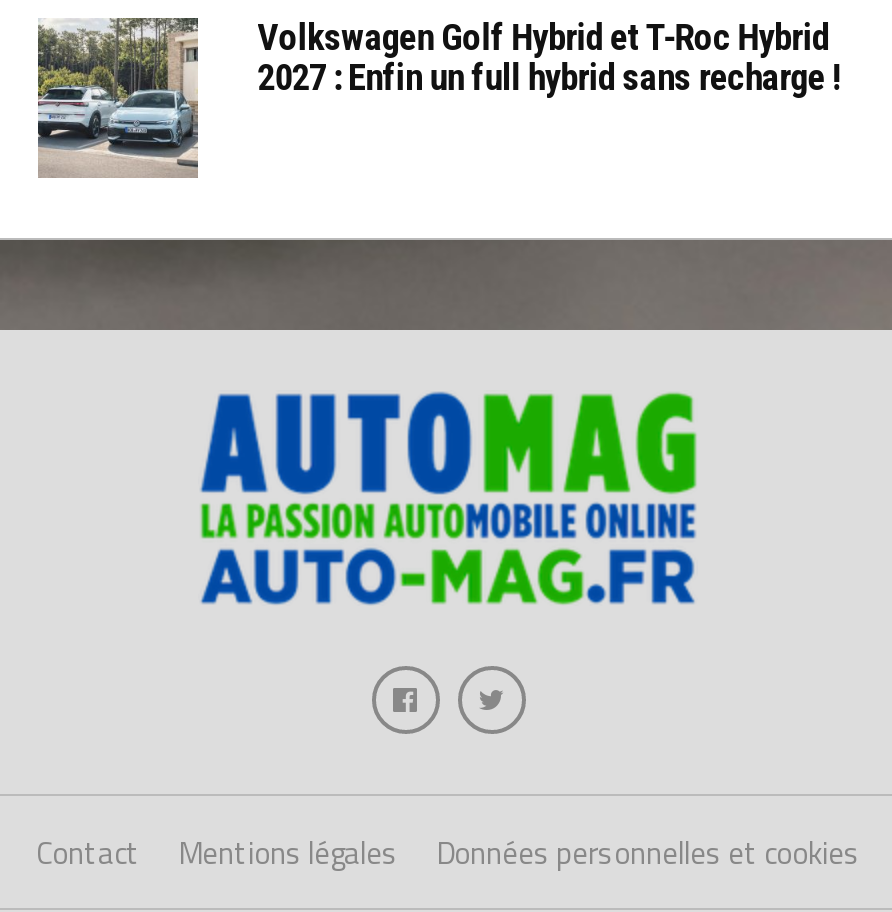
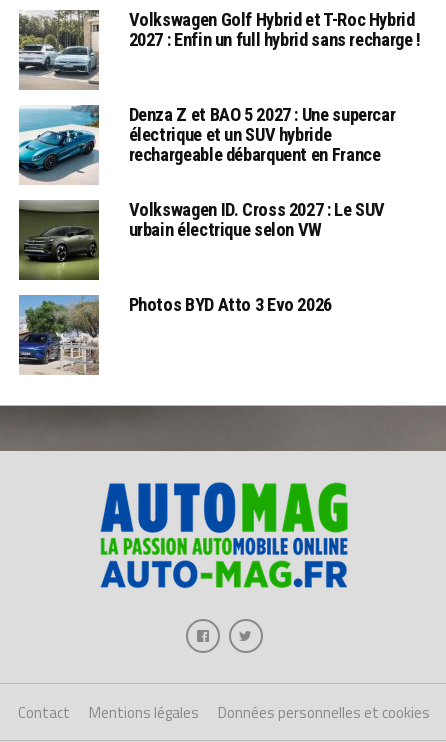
+ [image]
+ Denza Z et BAO 5 2027 : Une supercar
+ électrique et un SUV hybride
+ rechargeable débarquent en France
+ Volkswagen ID. Cross 2027 : Le SUV
+ urbain électrique selon VW

+ [image]

+ [image]
+ Photos BYD Atto 3 Evo 2026
